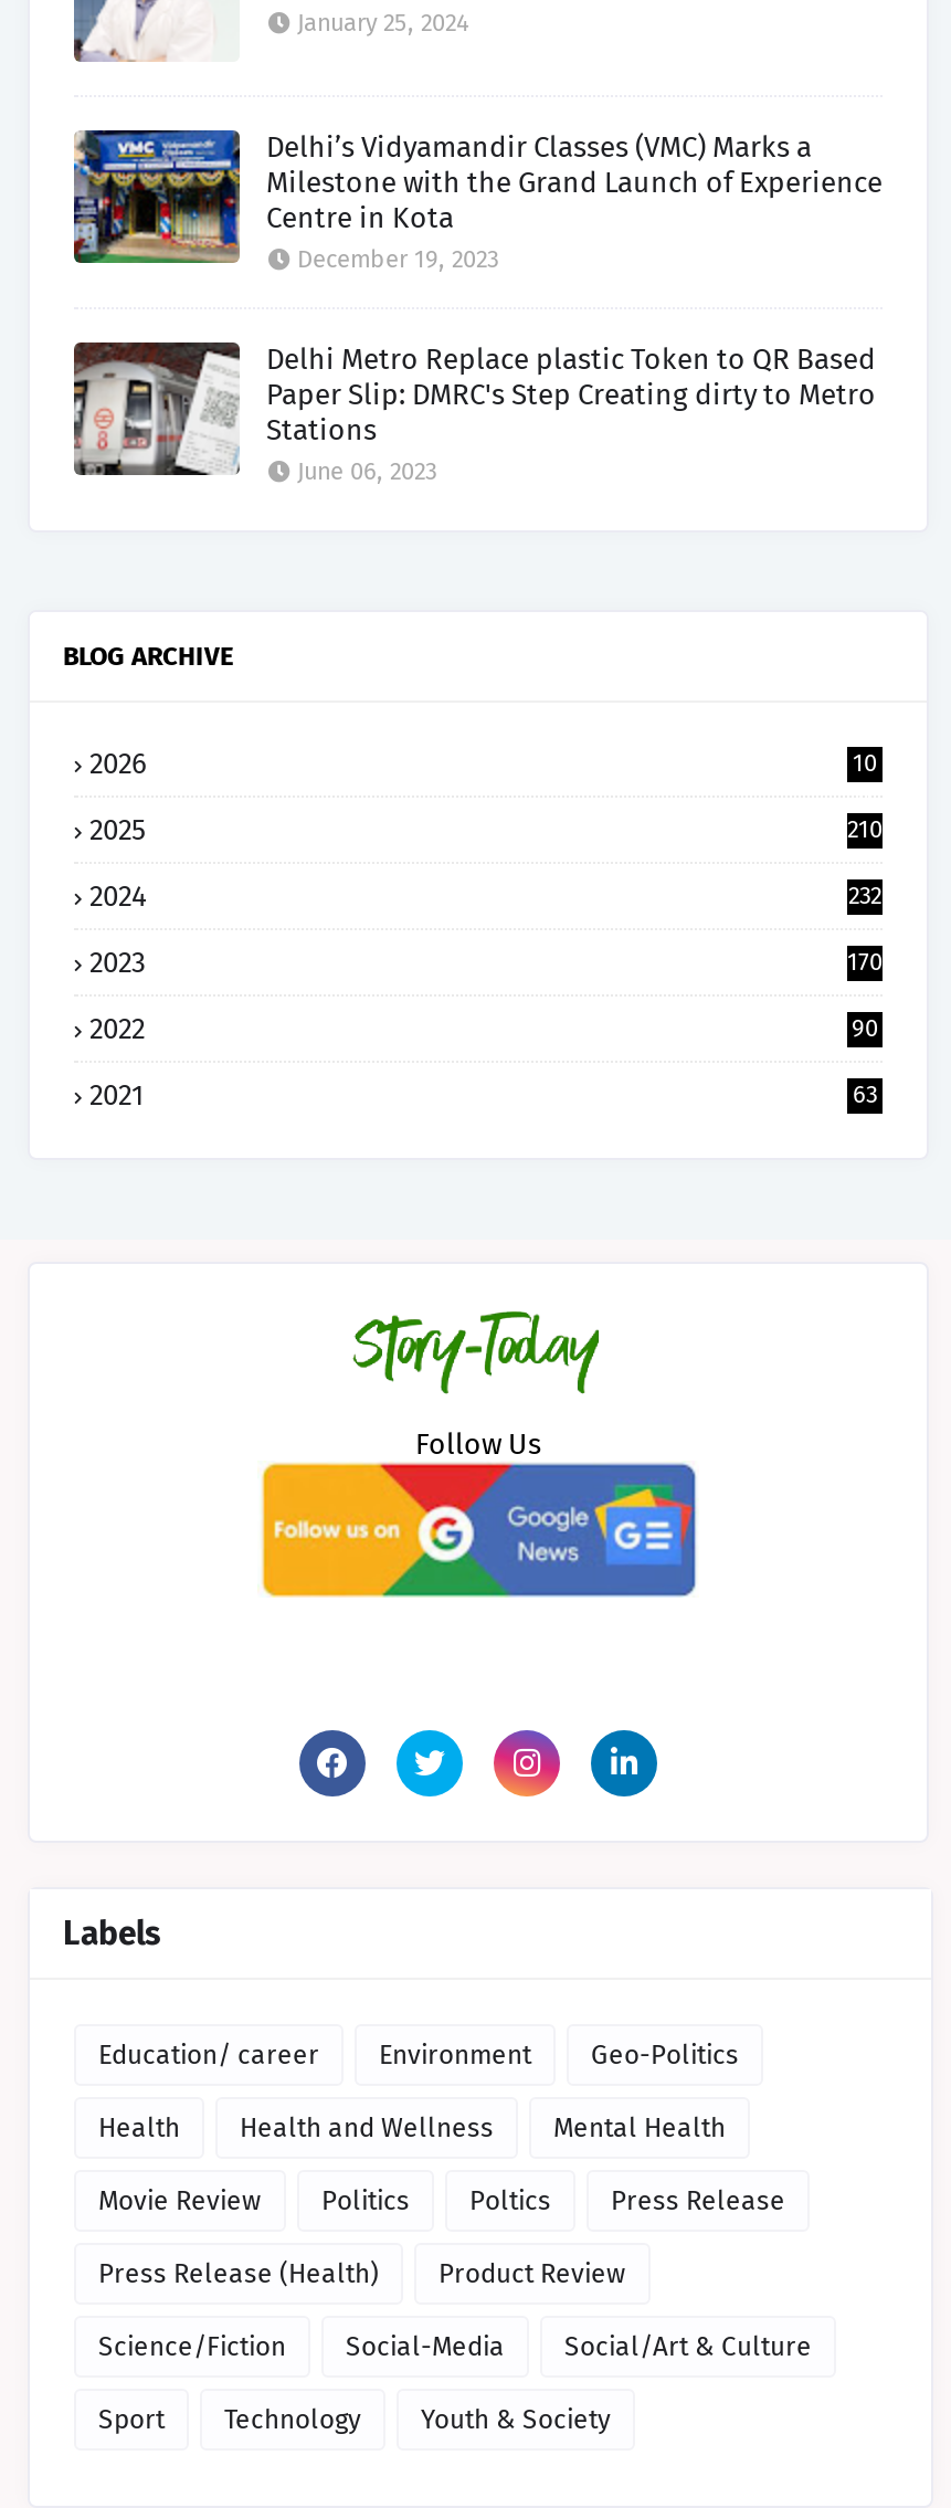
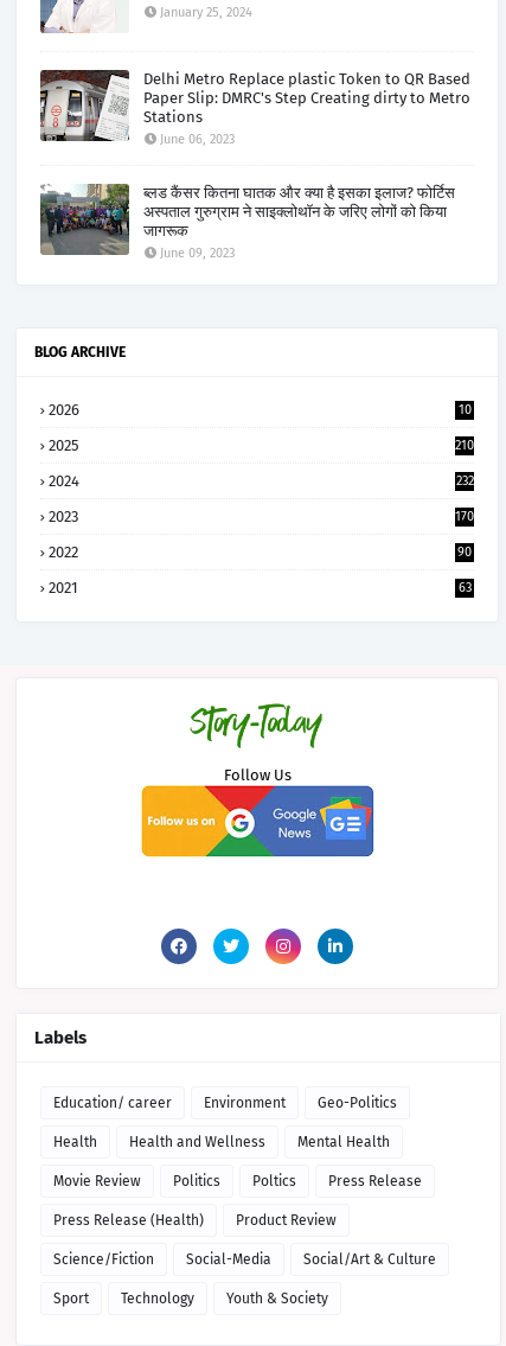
- [image]
- Delhi’s Vidyamandir Classes (VMC) Marks a
- Milestone with the Grand Launch of Experience
- Centre in Kota
- December 19, 2023

moved up: [image] | Delhi Metro Replace plastic Token to QR Based | Paper Slip: DMRC's Step Creating dirty to Metro | Stations | June 06, 2023

+ [image]
+ ब्लड कैंसर कितना घातक और क्या है इसका इलाज? फोर्टिस
+ अस्पताल गुरुग्राम ने साइक्लोथॉन के जरिए लोगों को किया
+ जागरूक
+ June 09, 2023
